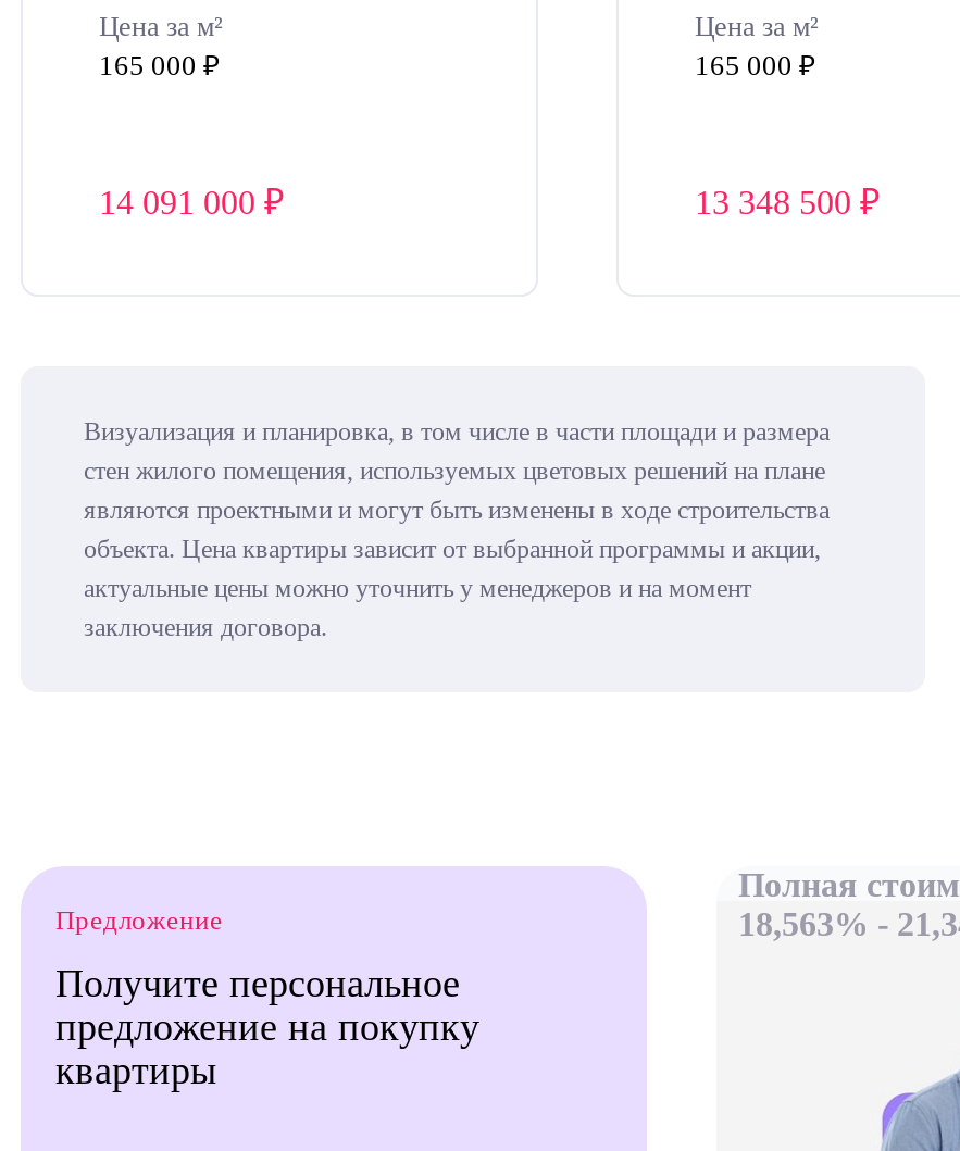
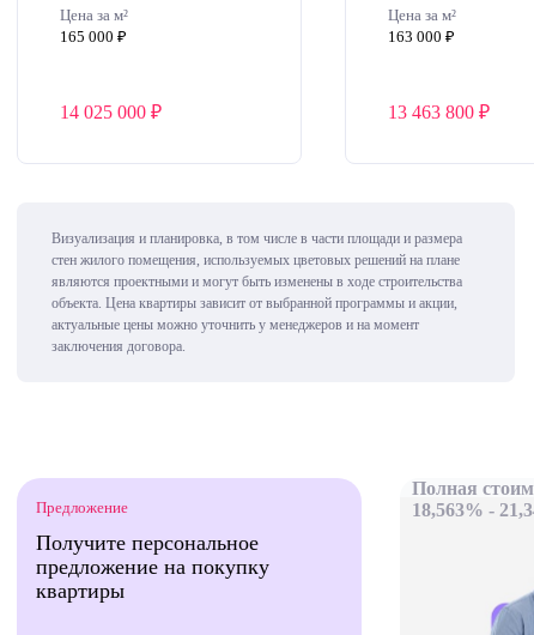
- 165 000
+ 163 000

- 14 091 000
+ 14 025 000

- 13 348 500
+ 13 463 800
